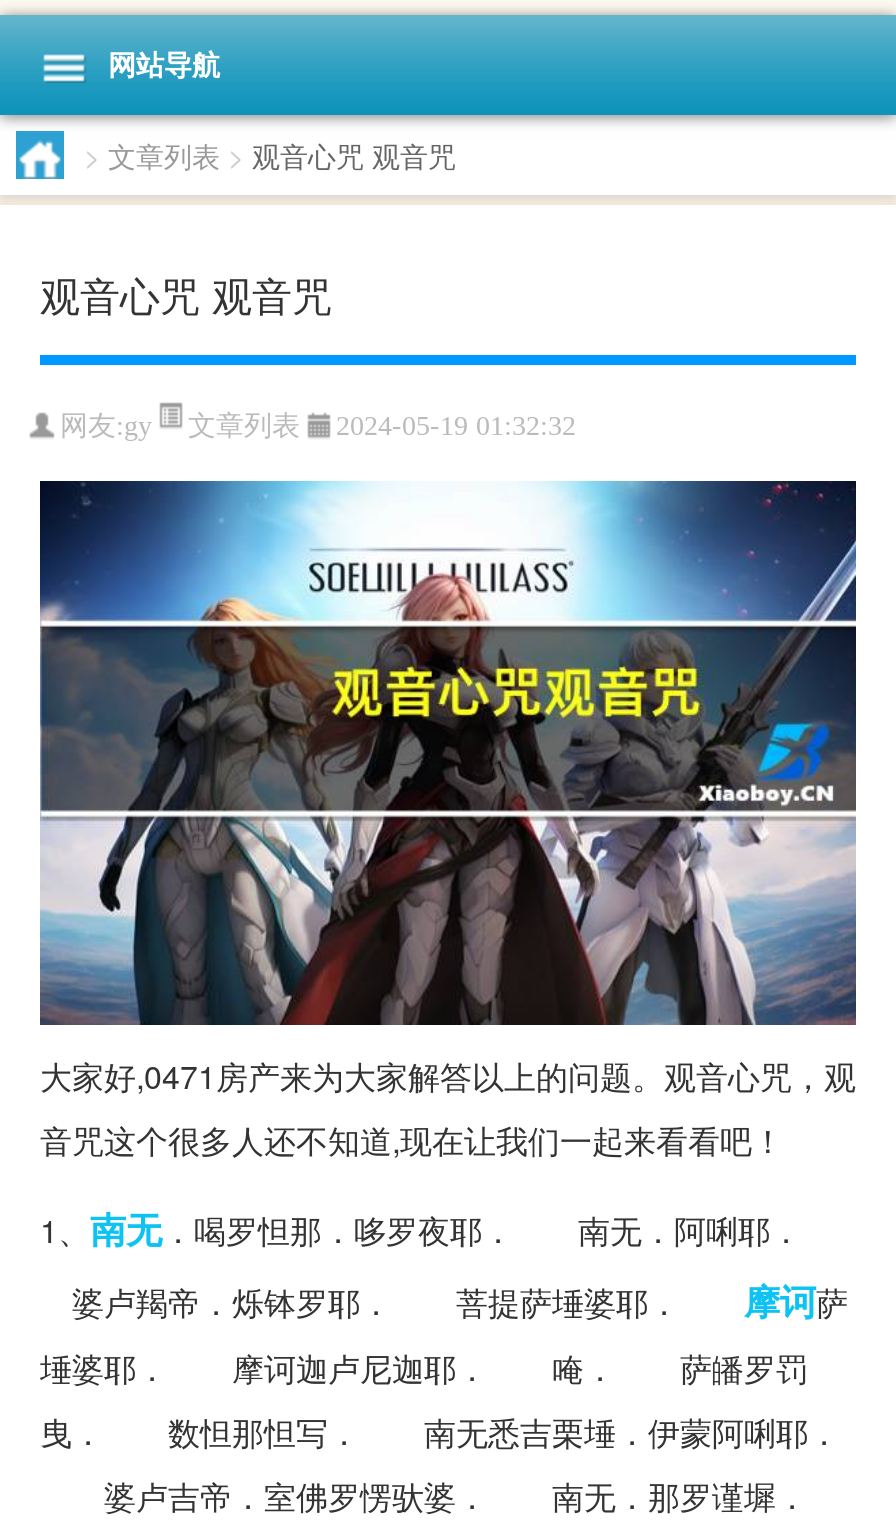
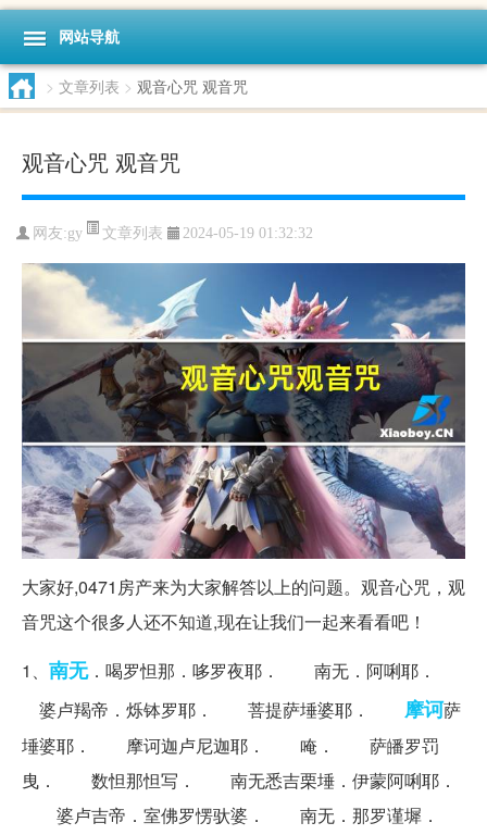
- [image]
+ [image]
